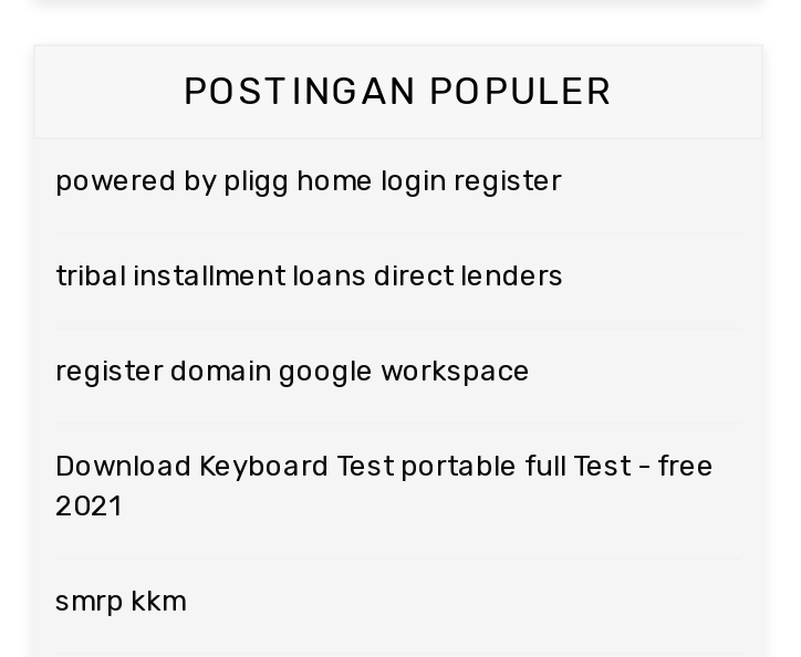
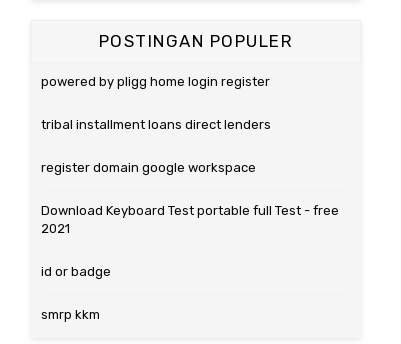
+ id or badge
